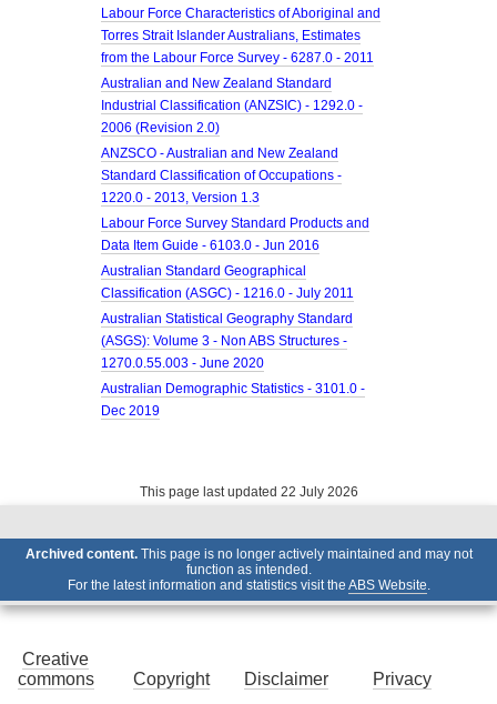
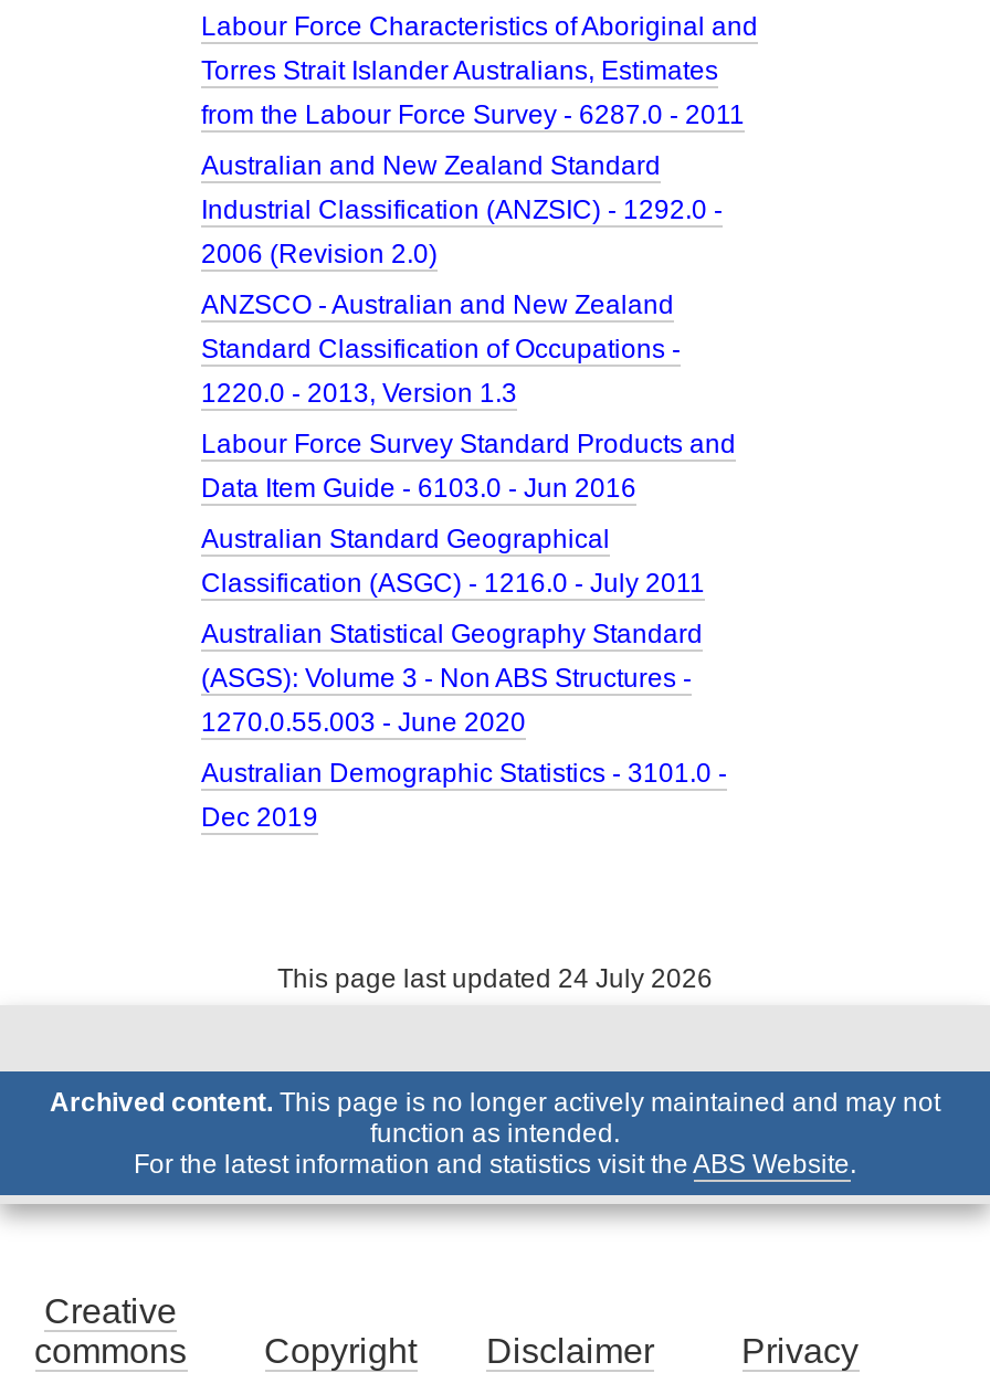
- This page last updated 22 July 2026
+ This page last updated 24 July 2026
